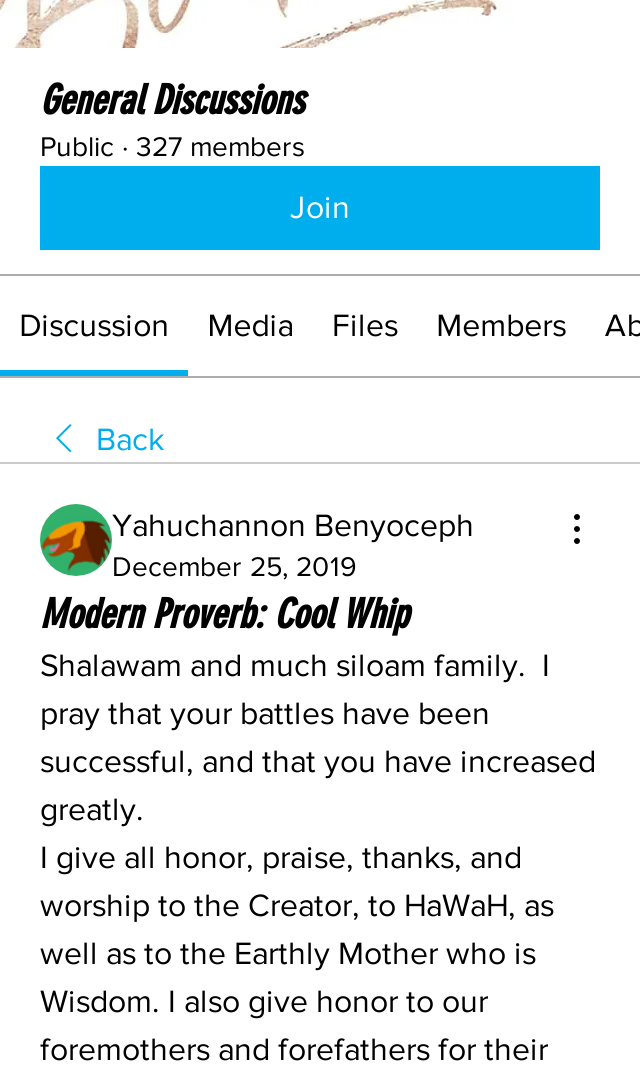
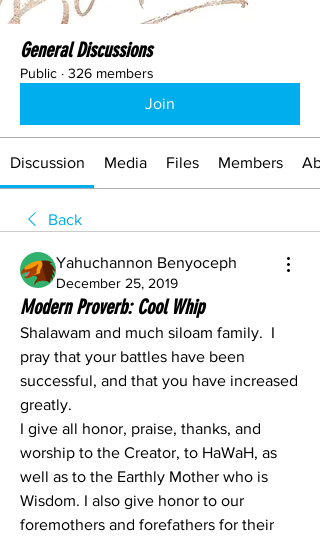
- Public · 327 members
+ Public · 326 members
